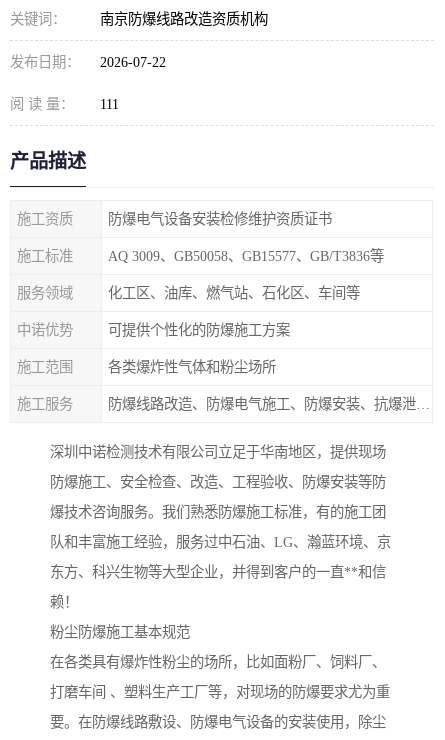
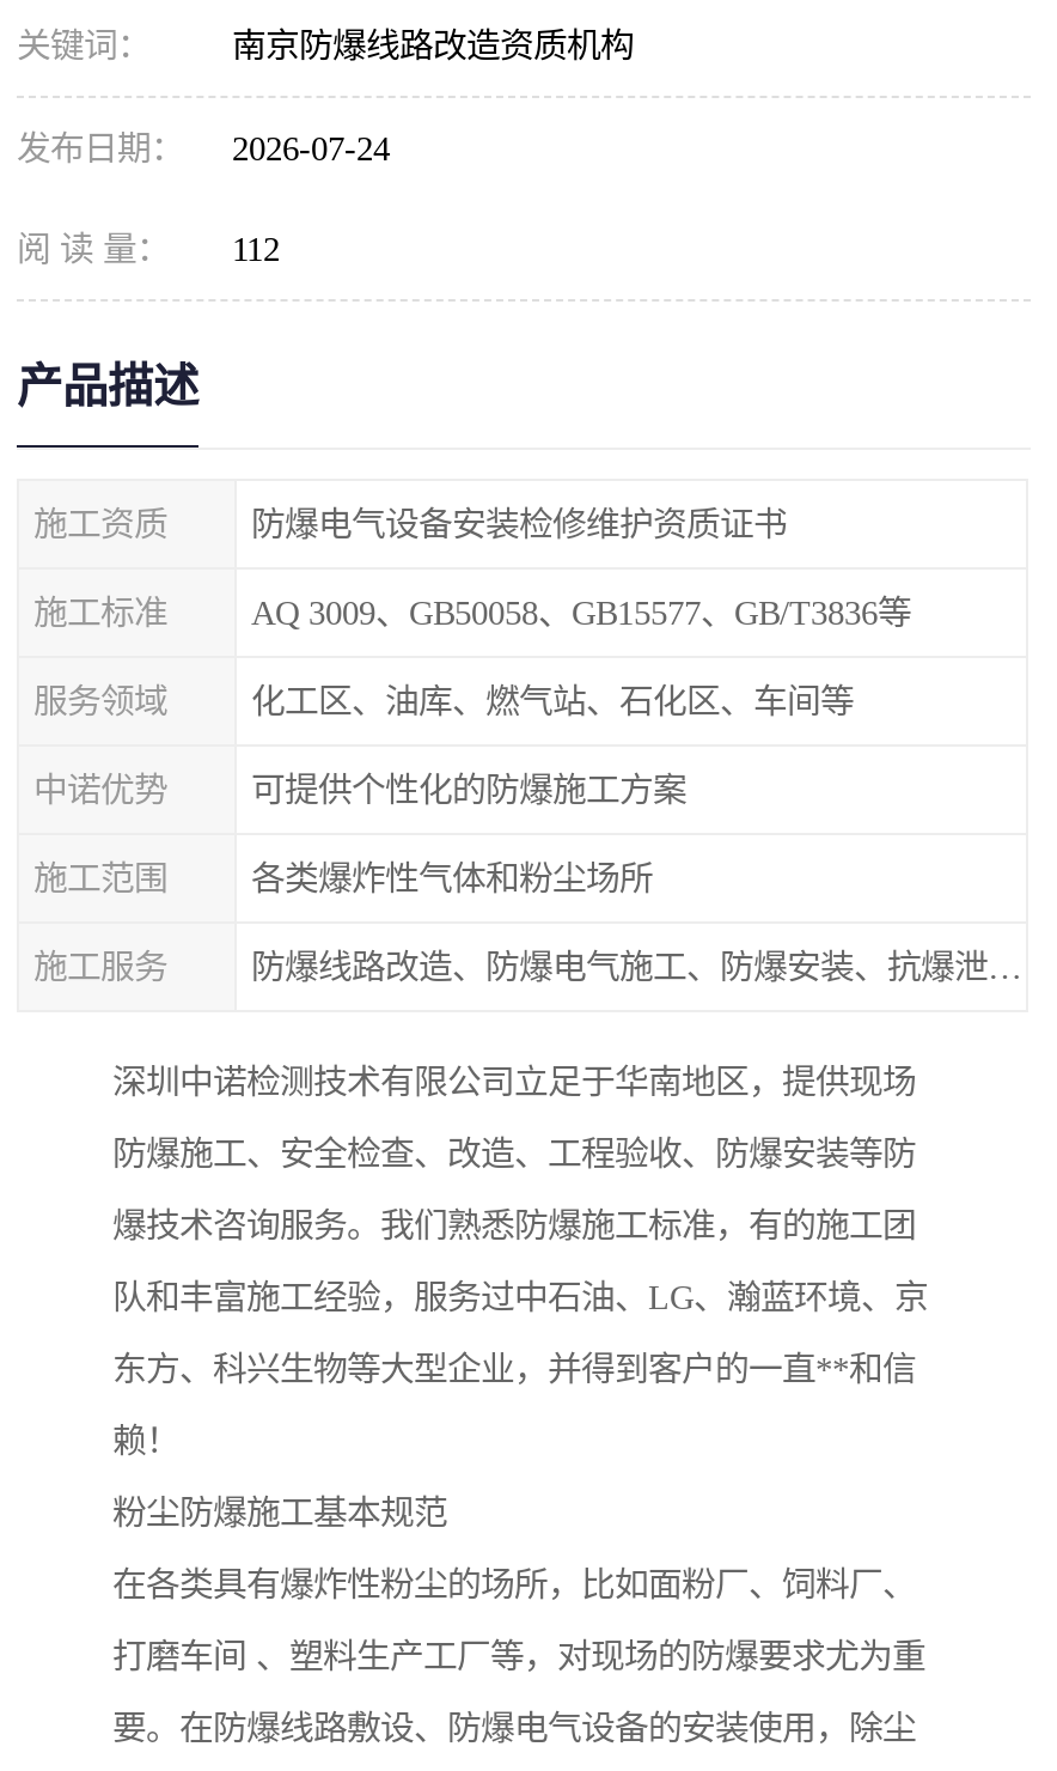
- 发布日期： 2026-07-22
+ 发布日期： 2026-07-24

- 阅 读 量： 111
+ 阅 读 量： 112
